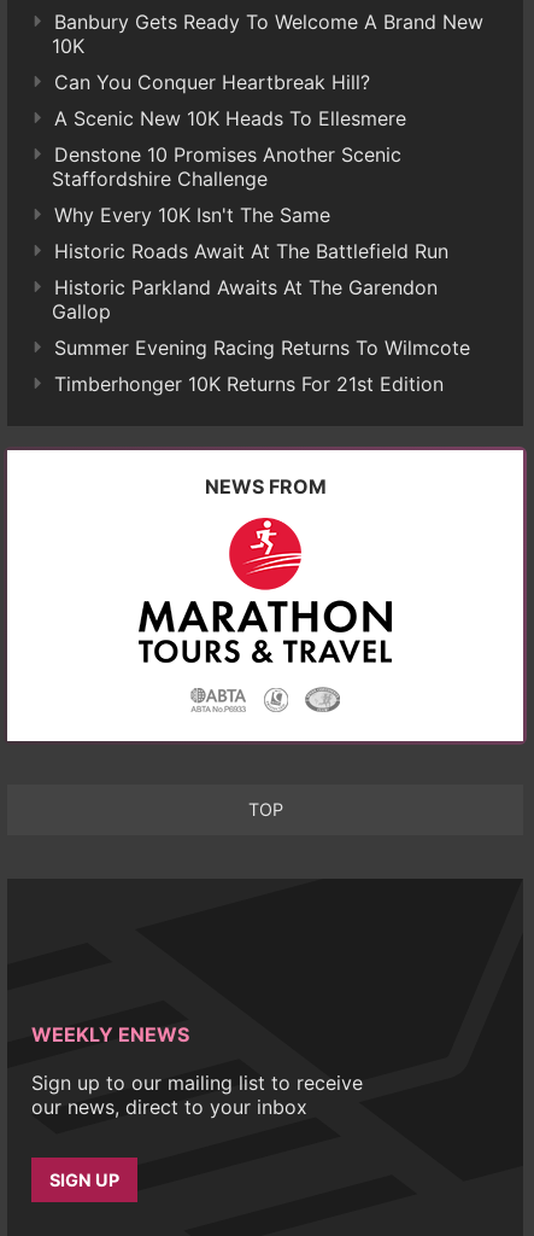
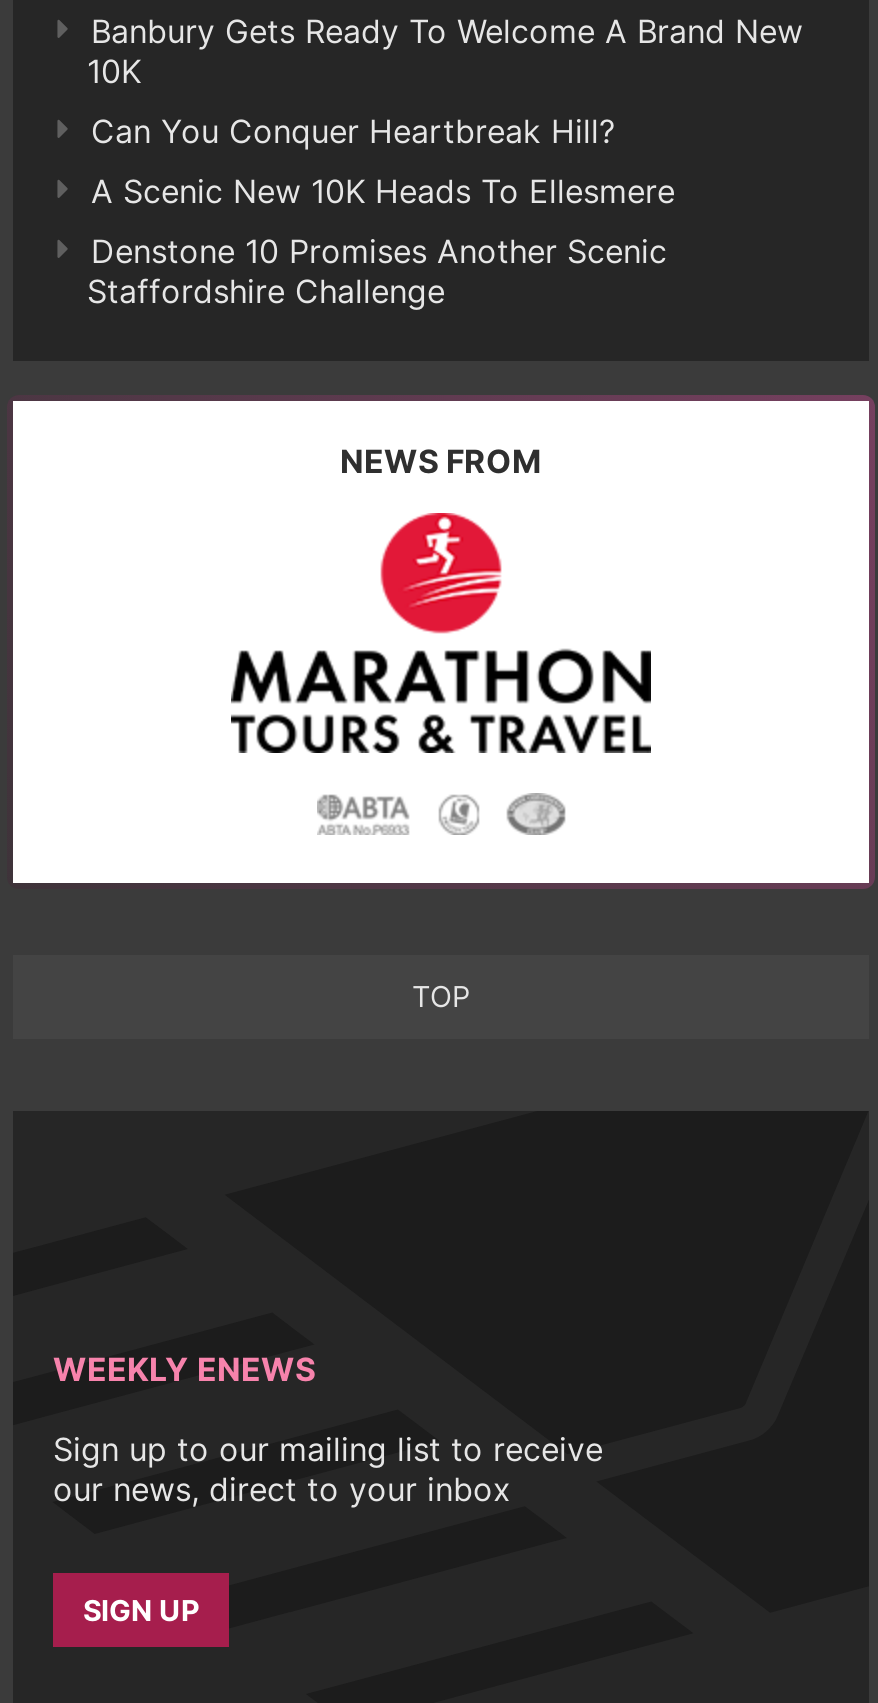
- Why Every 10K Isn't The Same
- Historic Roads Await At The Battlefield Run
- Historic Parkland Awaits At The Garendon
- Gallop
- Summer Evening Racing Returns To Wilmcote
- Timberhonger 10K Returns For 21st Edition
